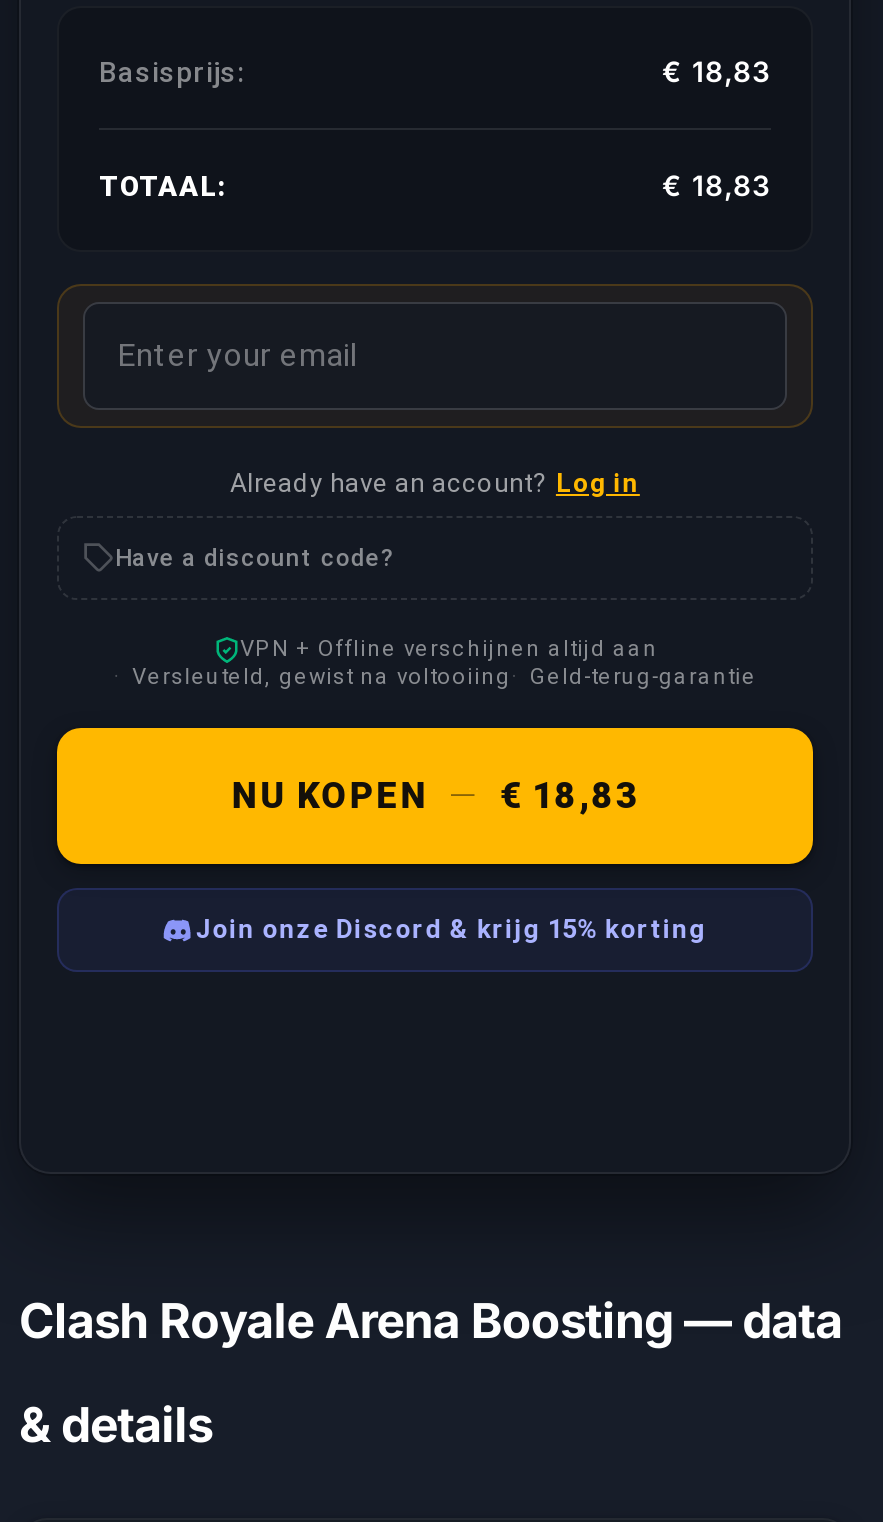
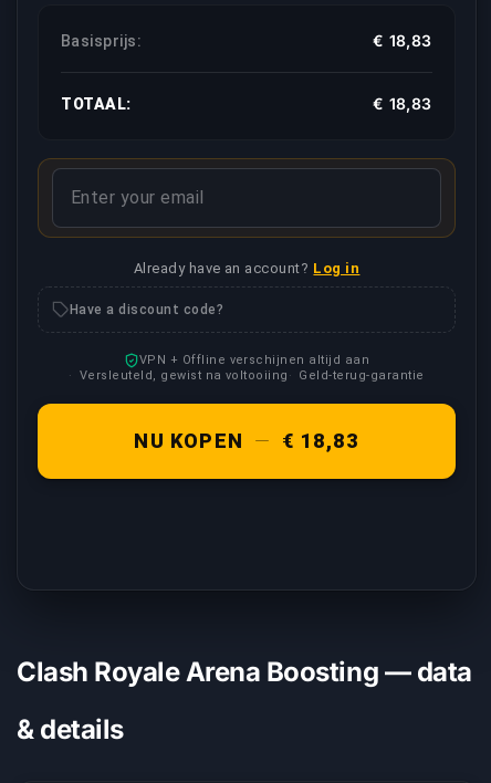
- Join onze Discord & krijg 15% korting
